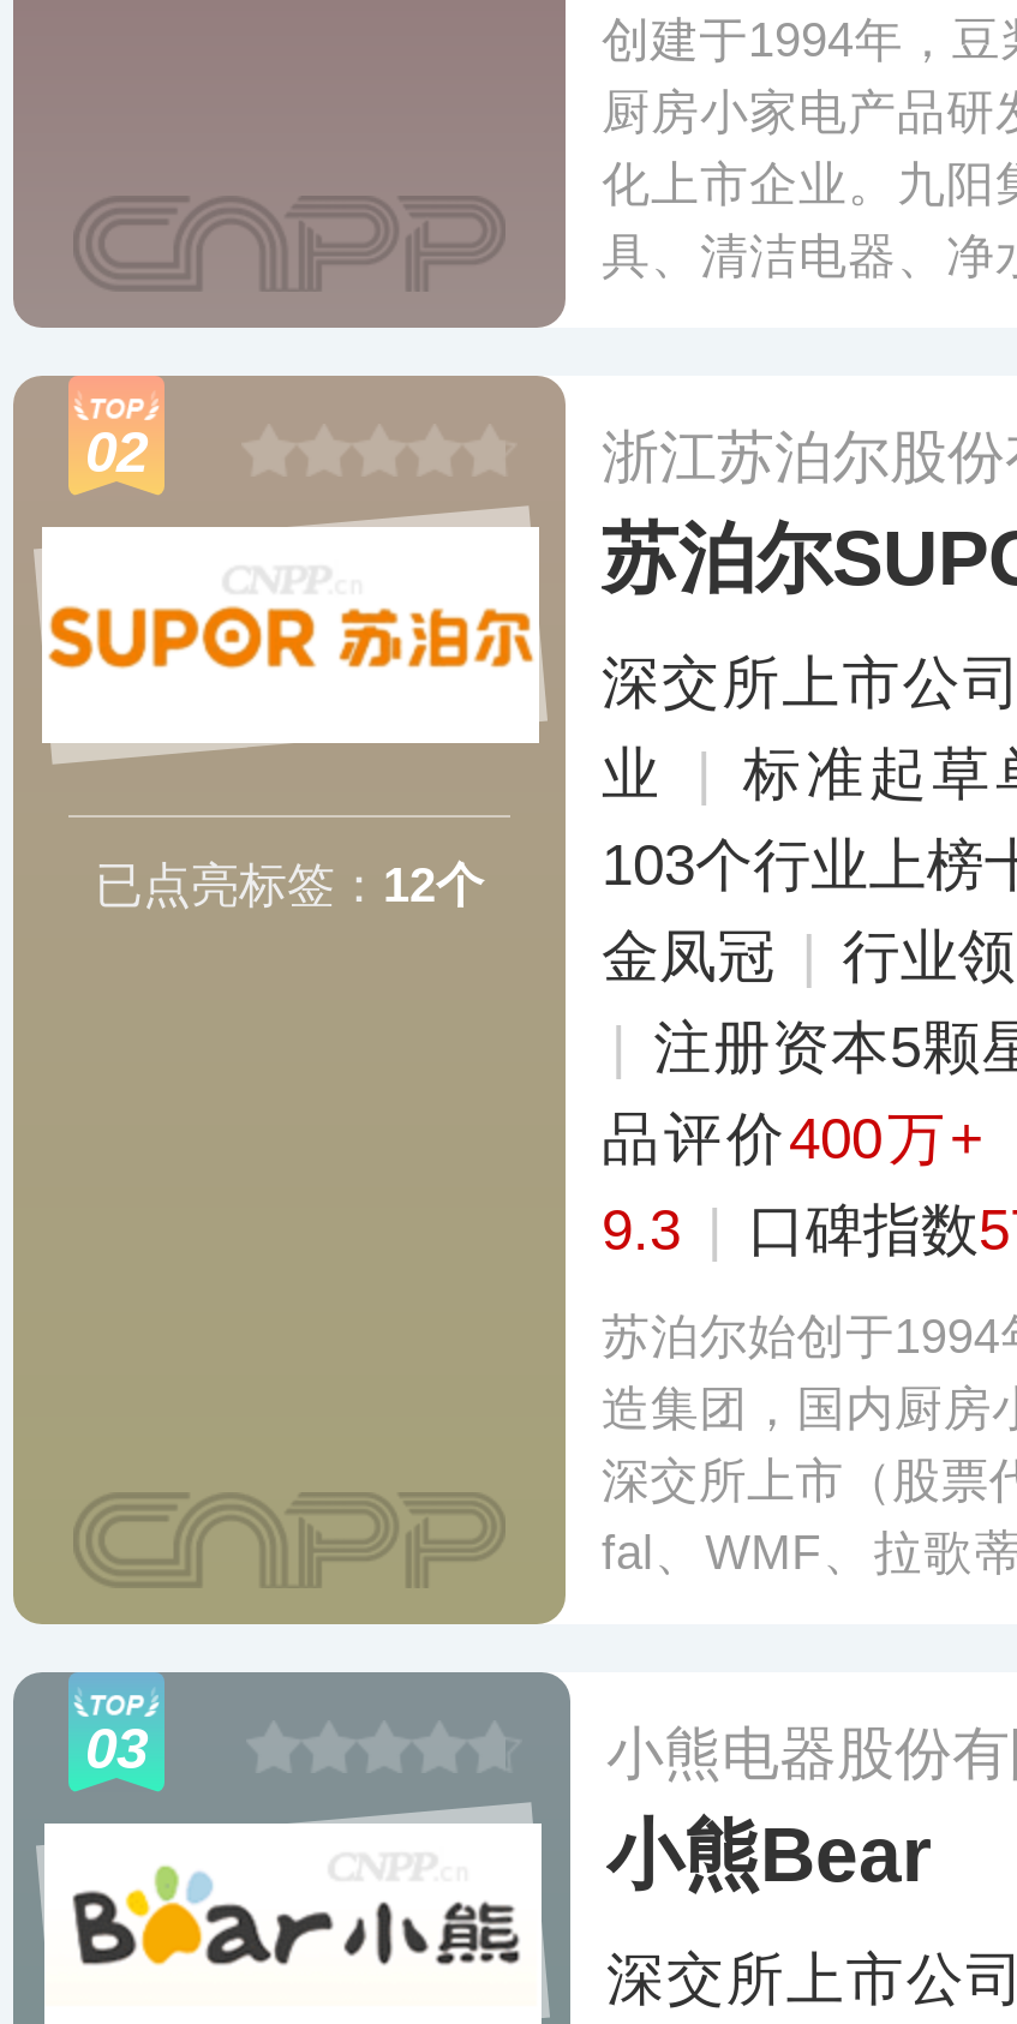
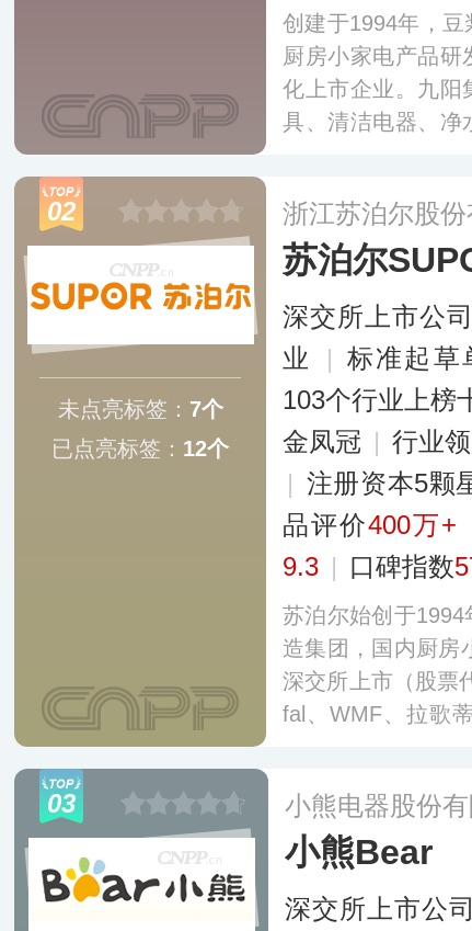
moved down: 已点亮标签：12个

+ 未点亮标签：7个
